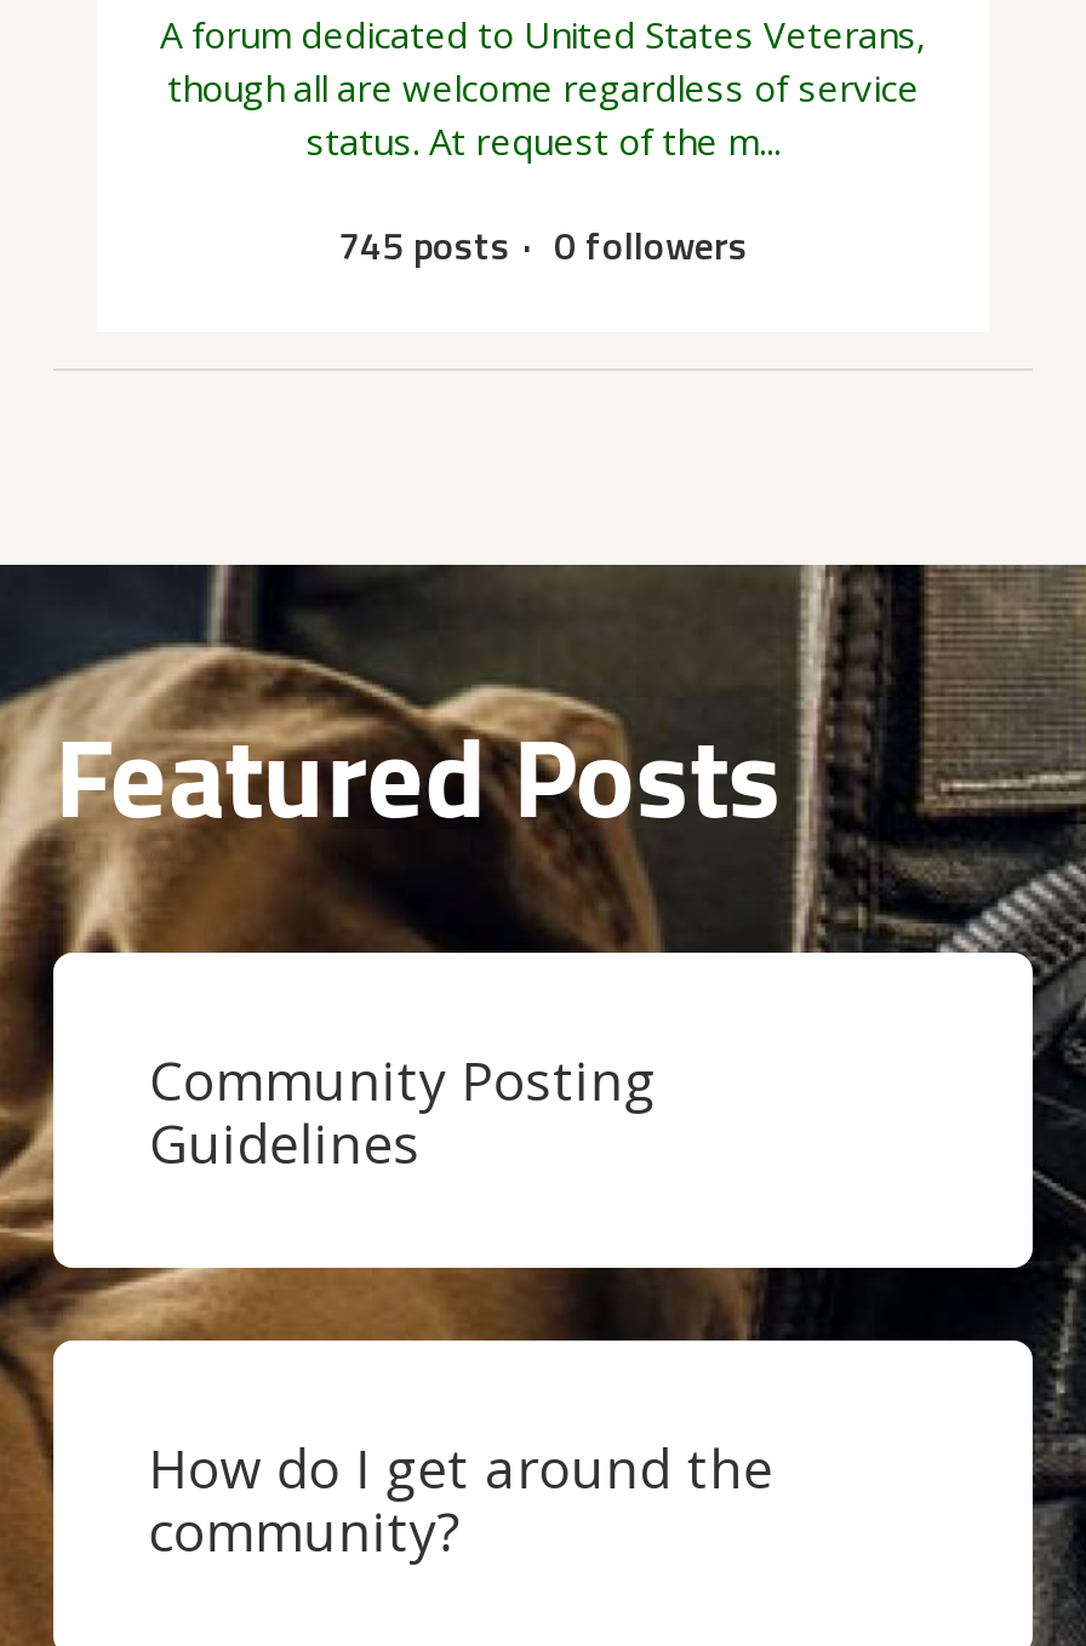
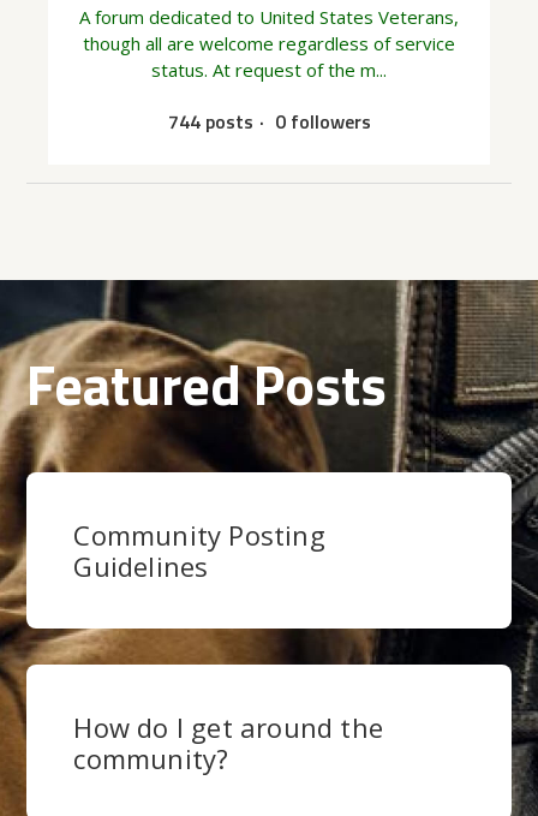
- 745 posts 0 followers
+ 744 posts 0 followers
